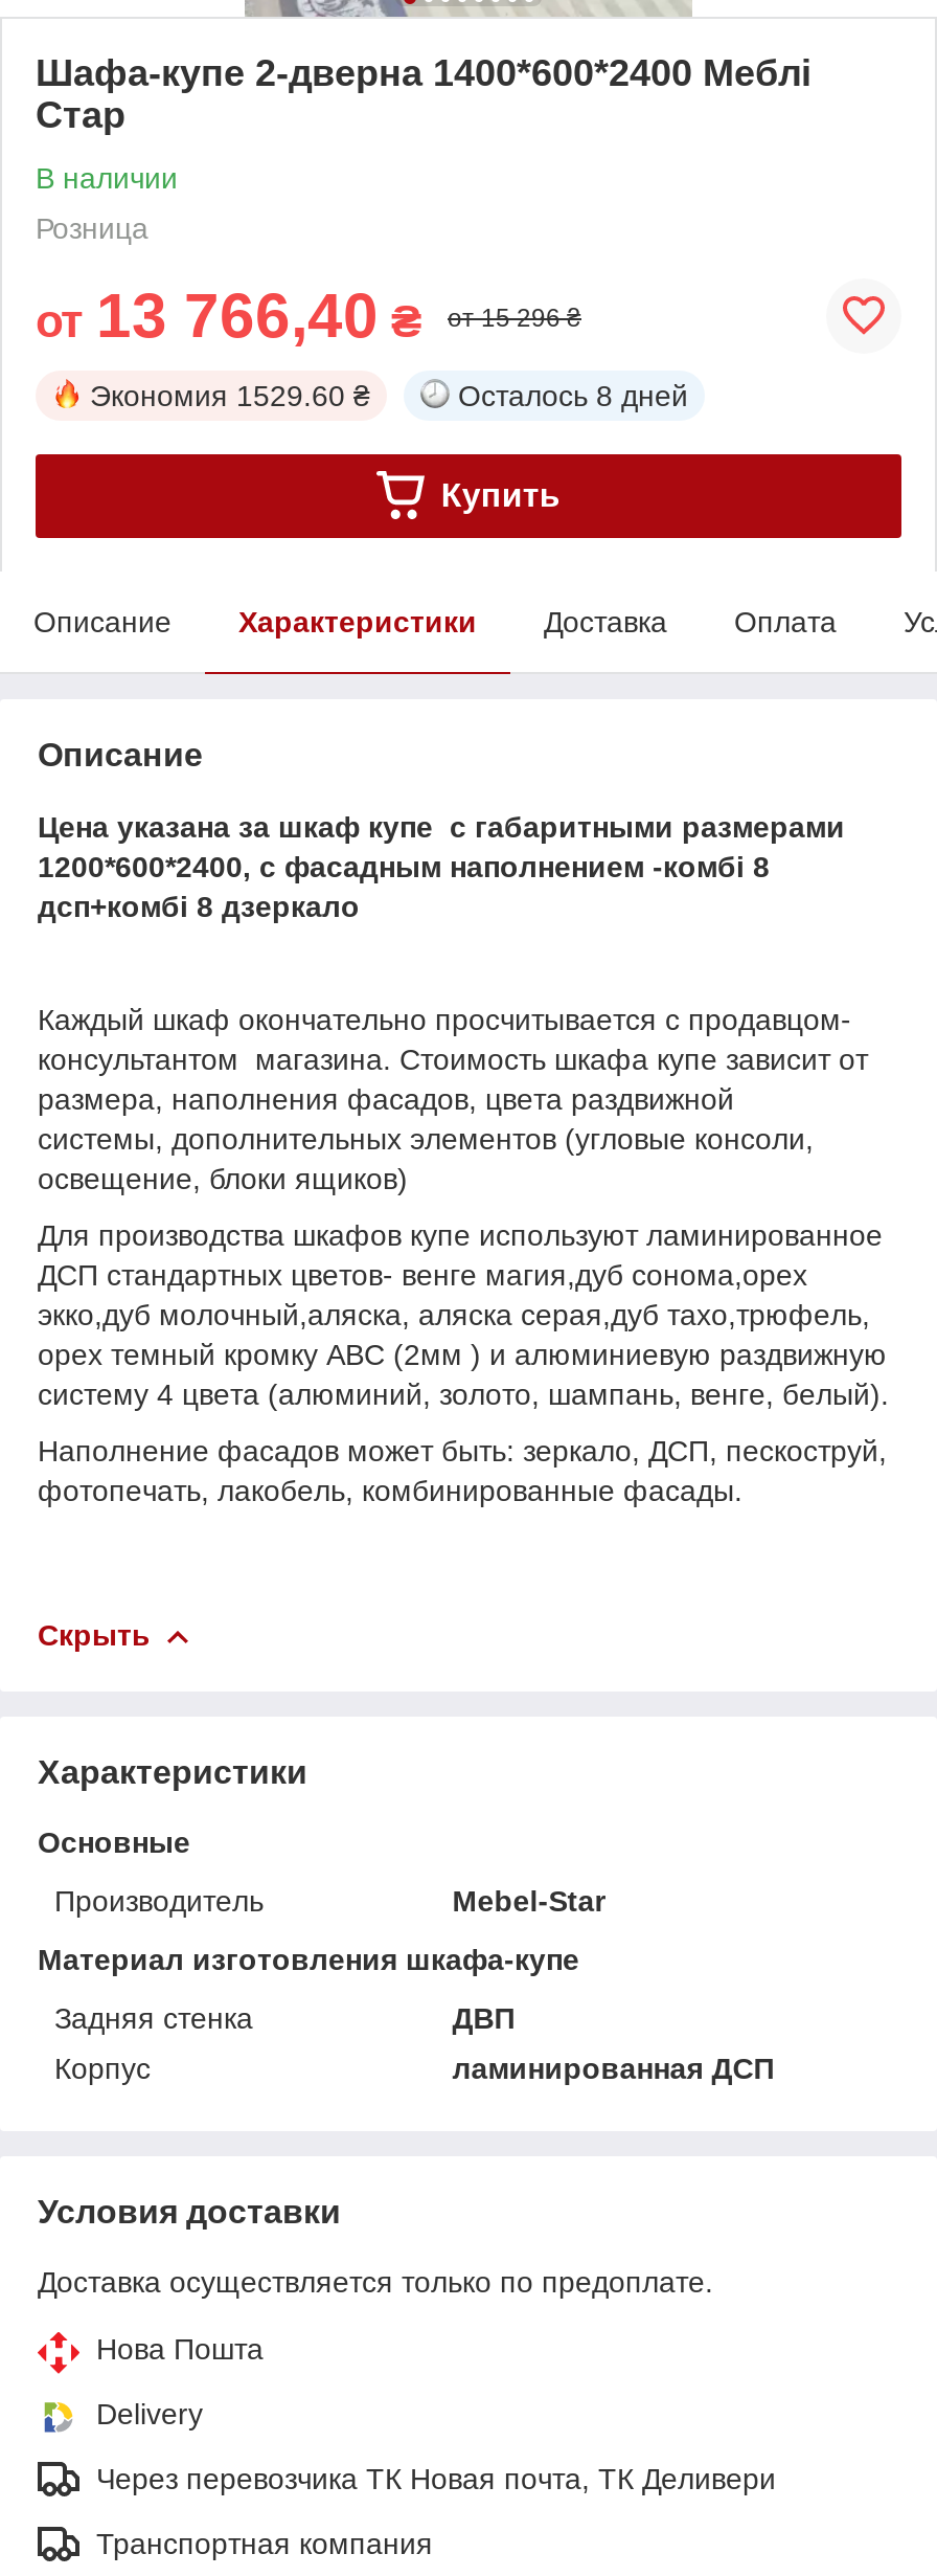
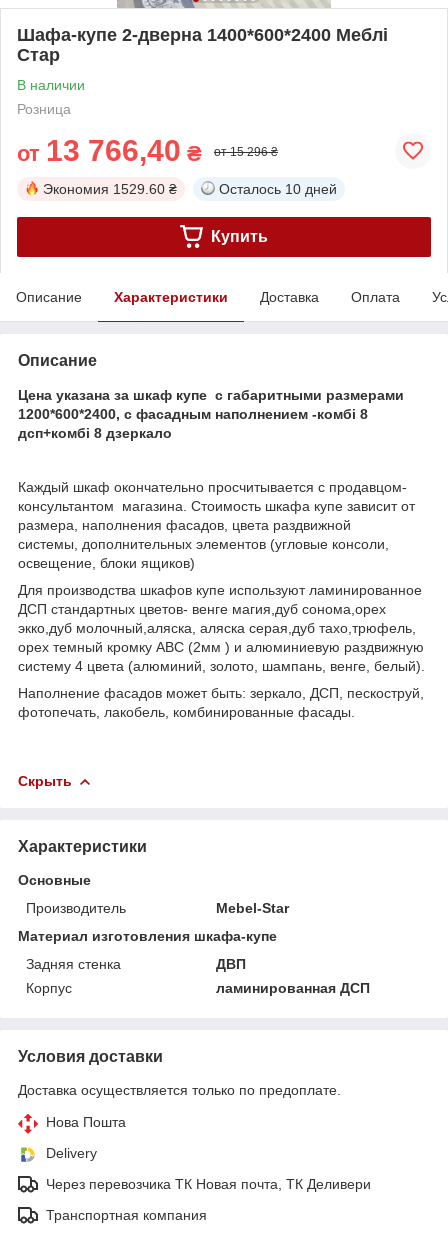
- Осталось 8 дней
+ Осталось 10 дней
